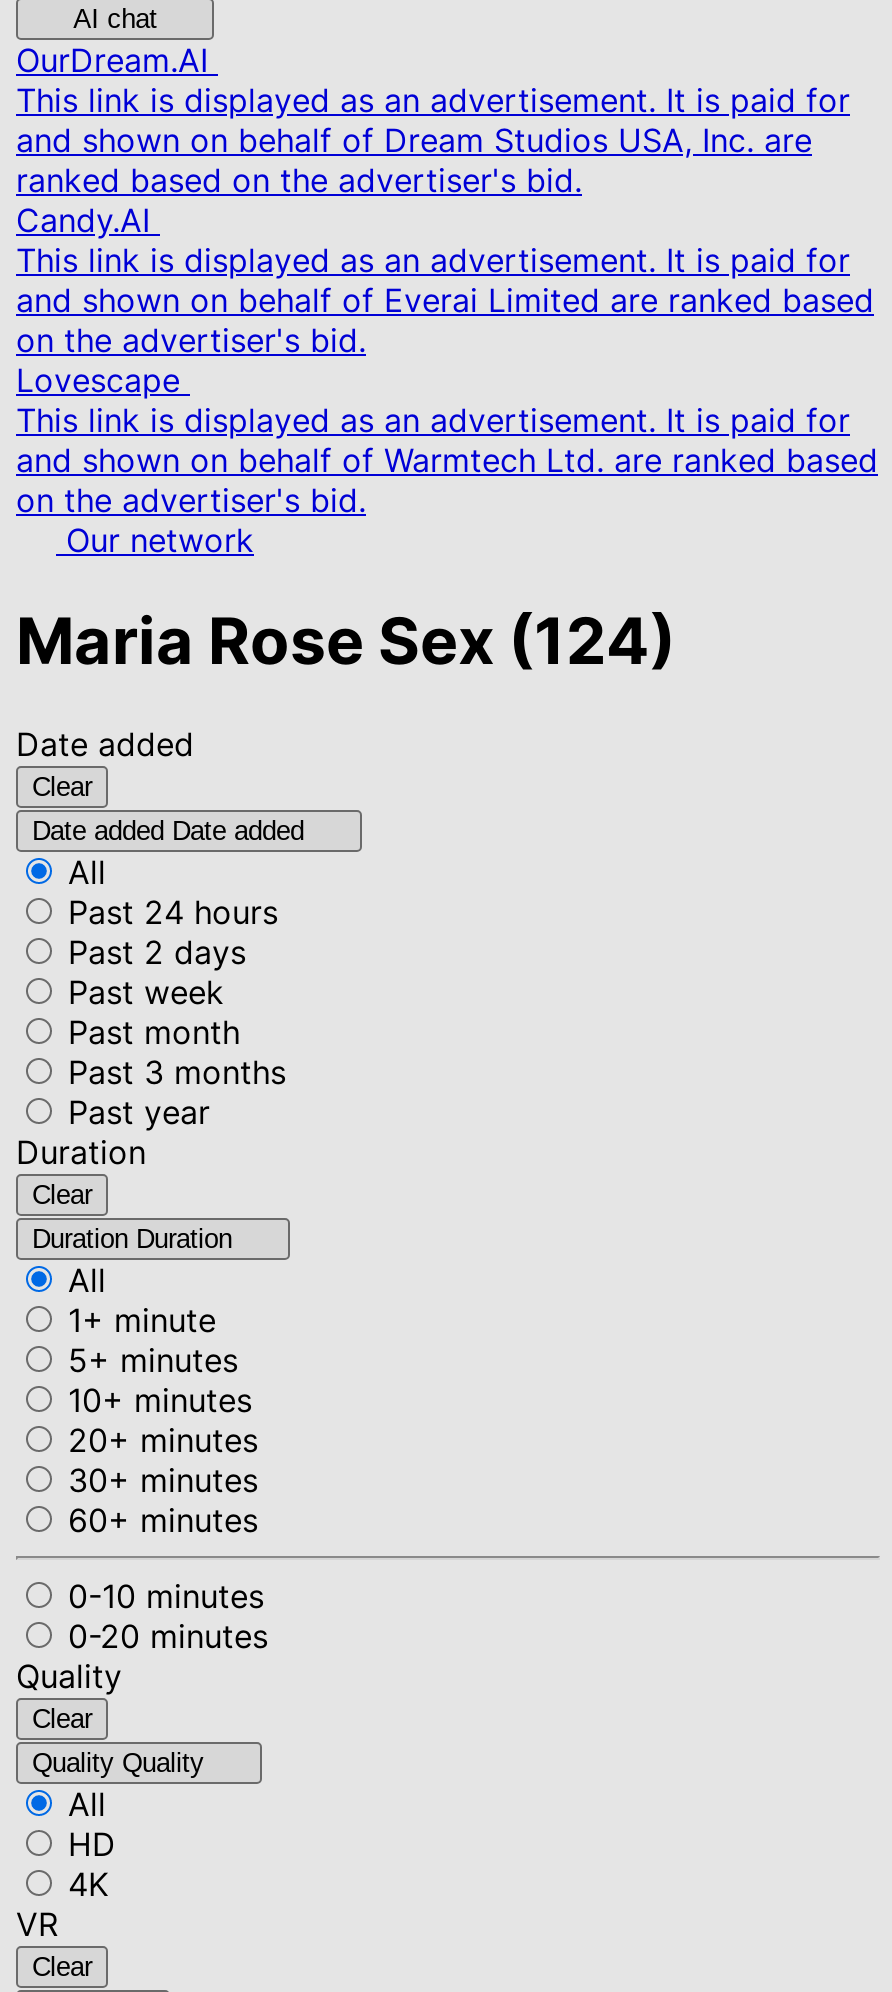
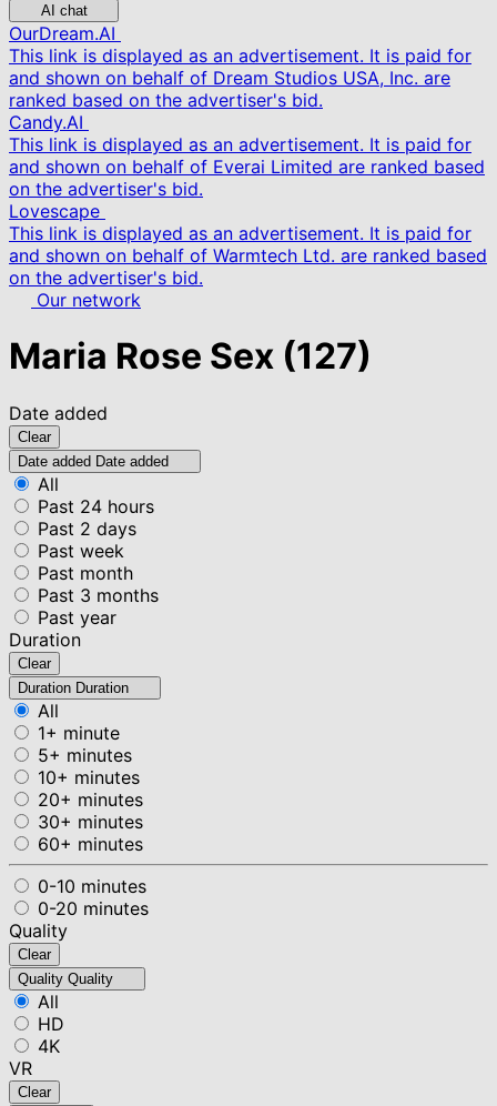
- Maria Rose Sex (124)
+ Maria Rose Sex (127)
